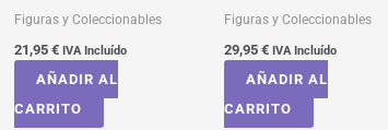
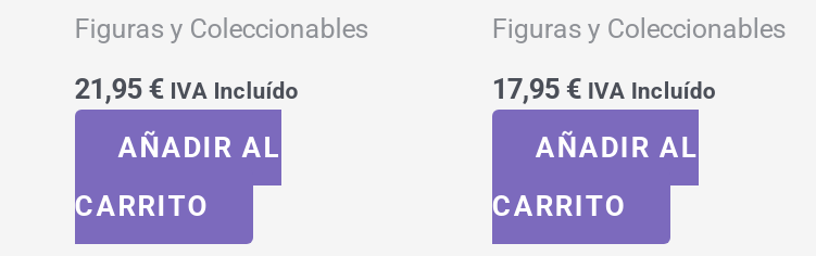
- 29,95 € IVA Incluído
+ 17,95 € IVA Incluído
